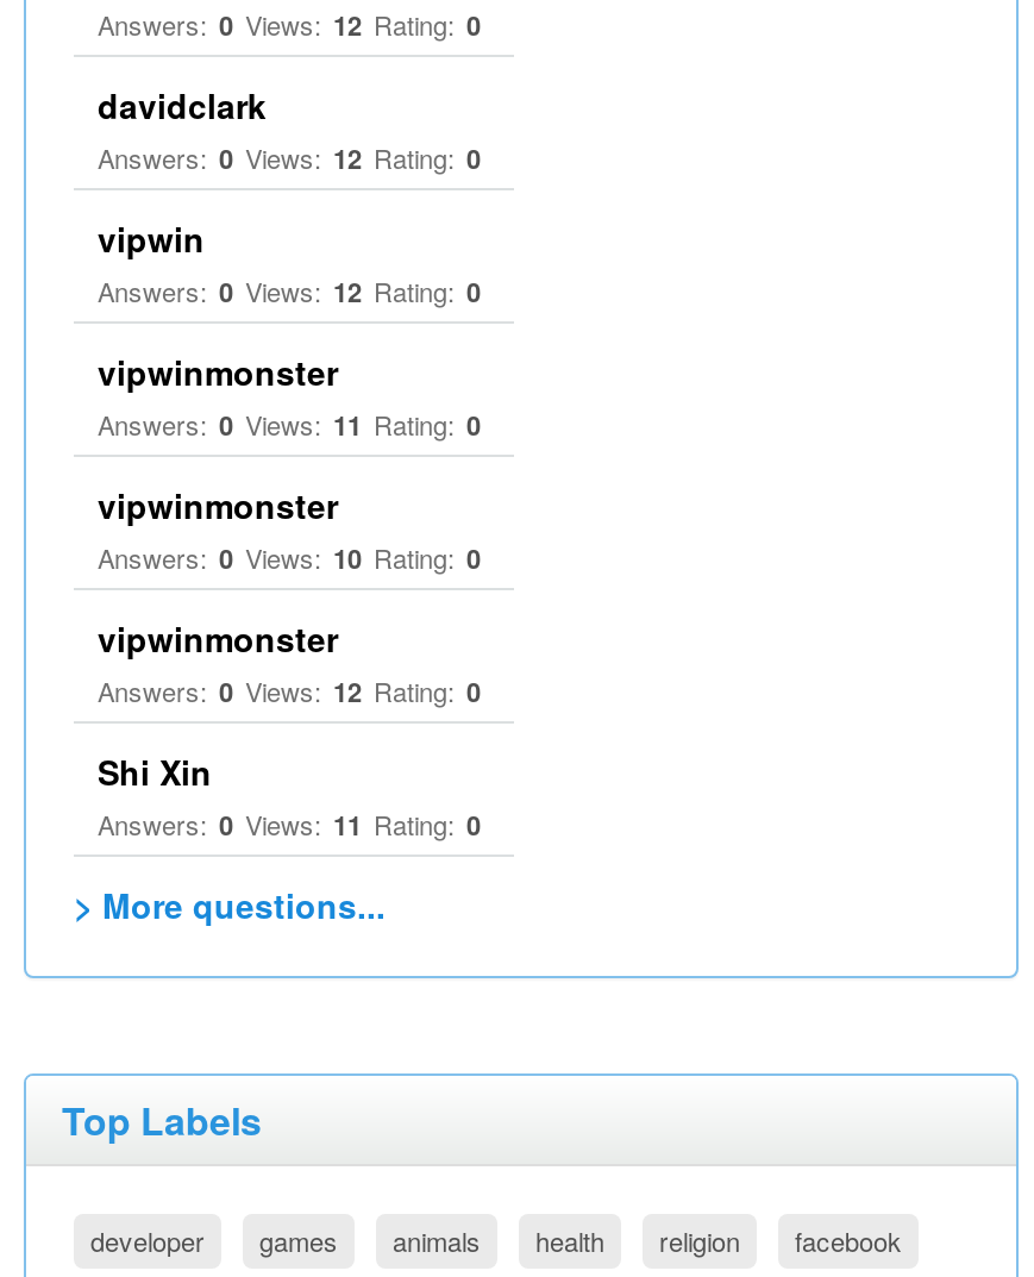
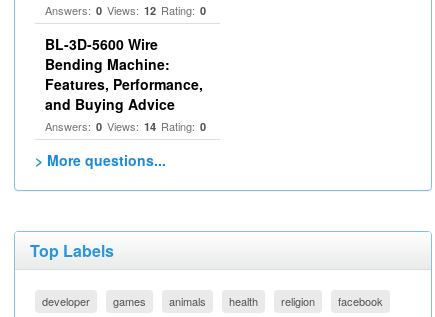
- davidclark
- Answers: 0 Views: 12 Rating: 0
- vipwin
- Answers: 0 Views: 12 Rating: 0
- vipwinmonster
- Answers: 0 Views: 11 Rating: 0
- vipwinmonster
- Answers: 0 Views: 10 Rating: 0
- vipwinmonster
- Answers: 0 Views: 12 Rating: 0
- Shi Xin
- Answers: 0 Views: 11 Rating: 0
+ BL-3D-5600 Wire
+ Bending Machine:
+ Features, Performance,
+ and Buying Advice
+ Answers: 0 Views: 14 Rating: 0
